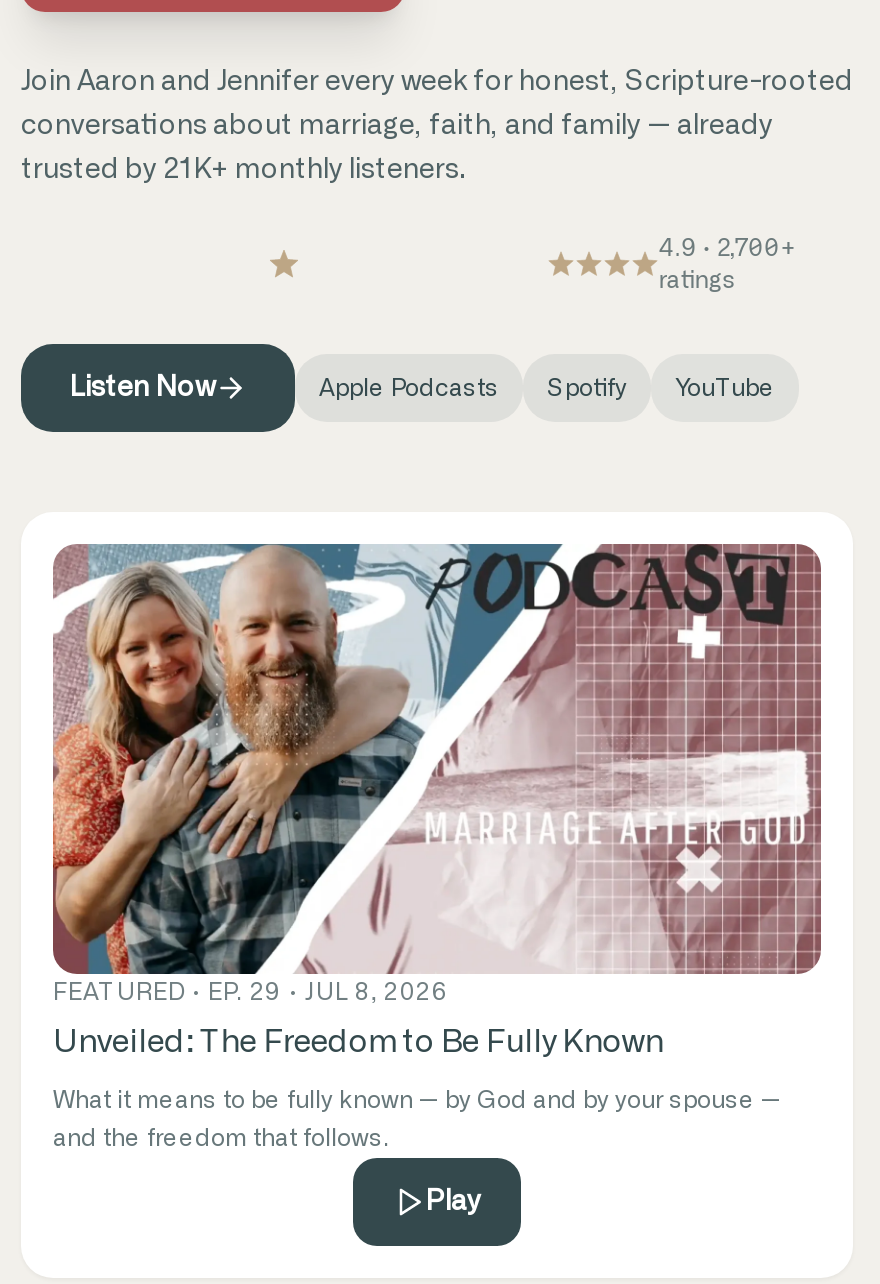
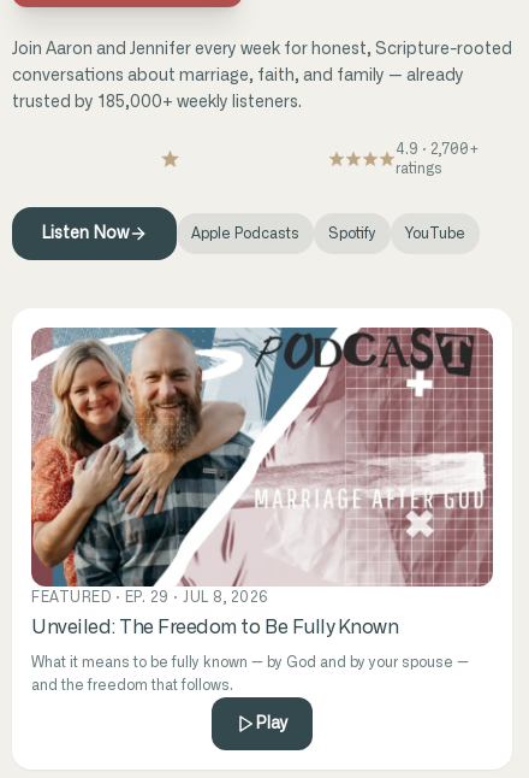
- trusted by 21K+ monthly listeners.
+ trusted by 185,000+ weekly listeners.
